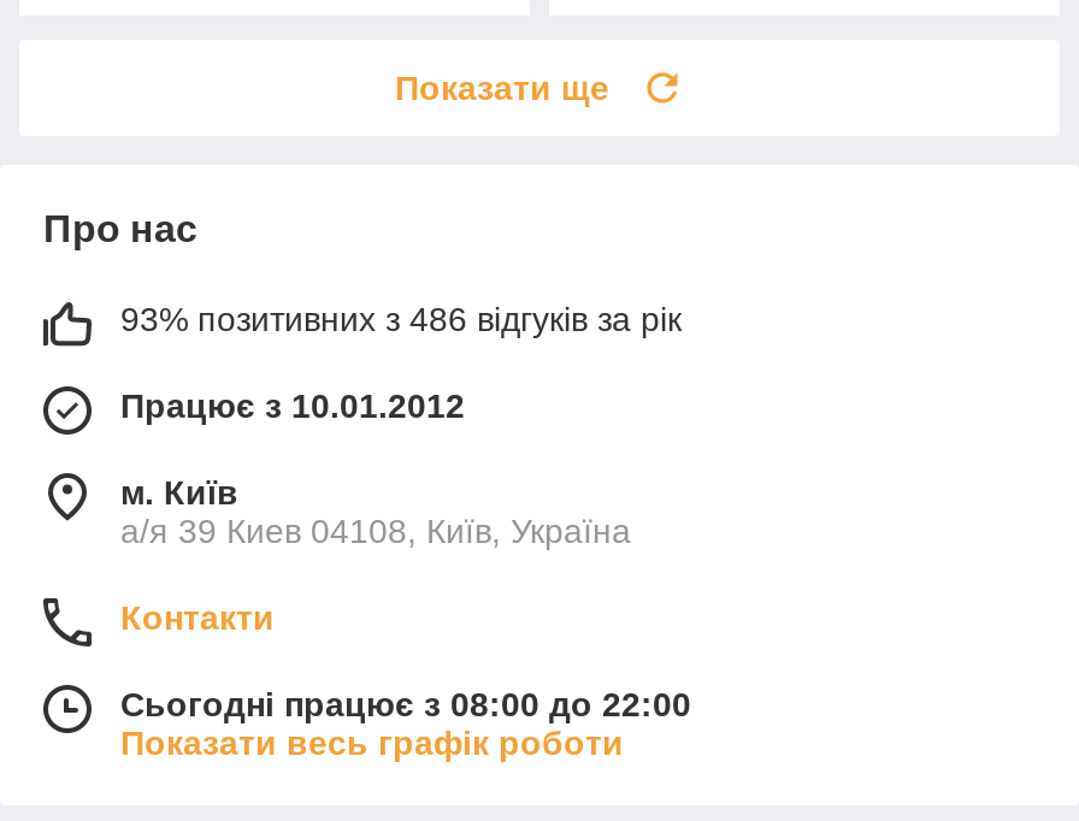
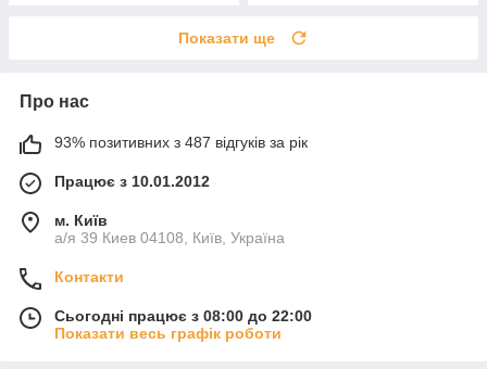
- 93% позитивних з 486 відгуків за рік
+ 93% позитивних з 487 відгуків за рік
